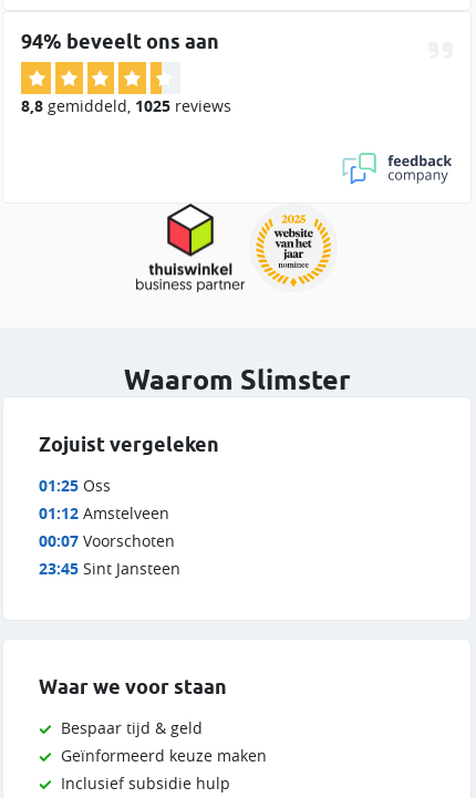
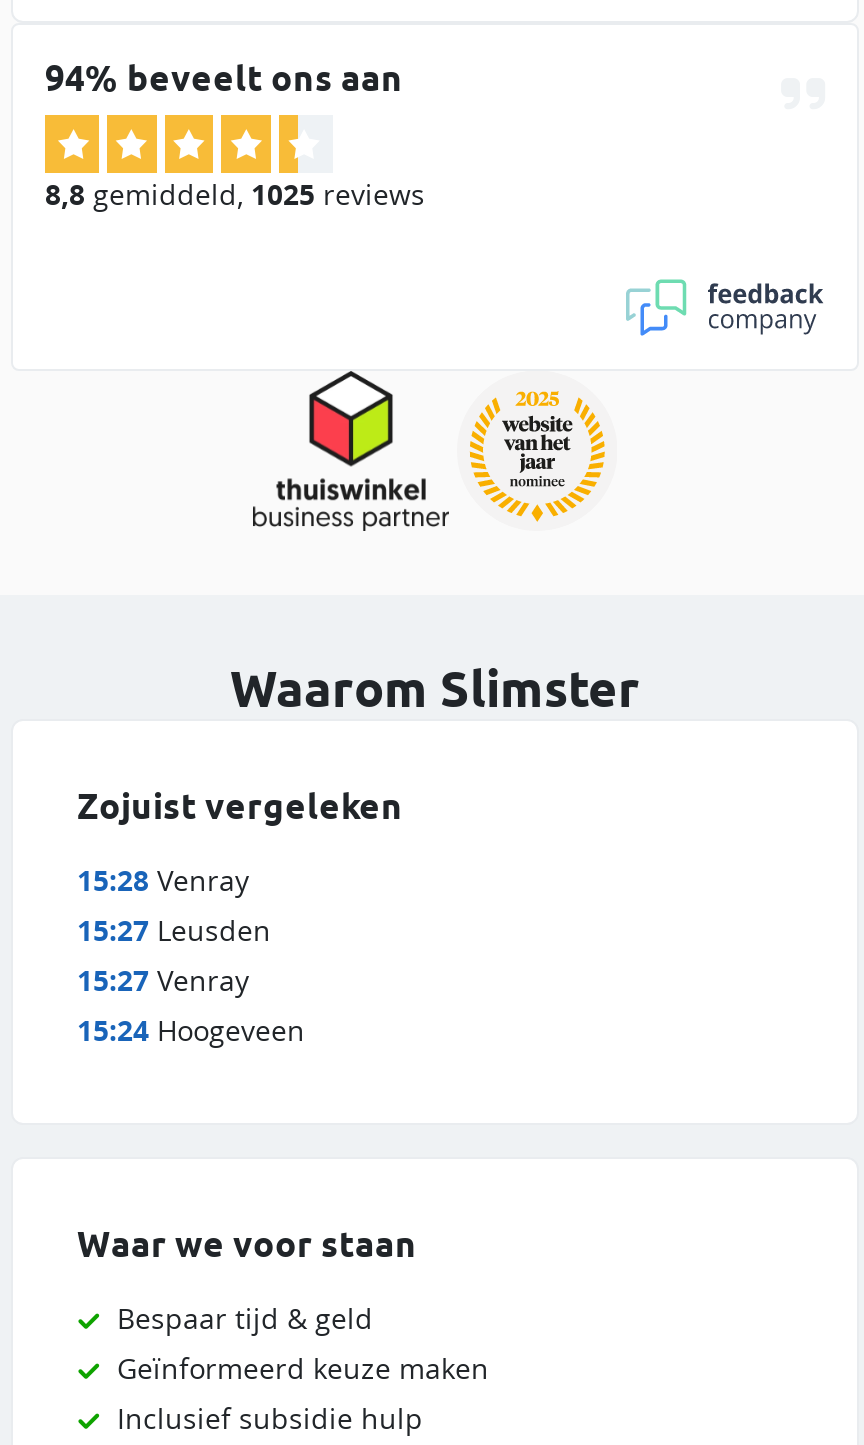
- 01:25 Oss
- 01:12 Amstelveen
- 00:07 Voorschoten
- 23:45 Sint Jansteen
+ 15:28 Venray
+ 15:27 Leusden
+ 15:27 Venray
+ 15:24 Hoogeveen
